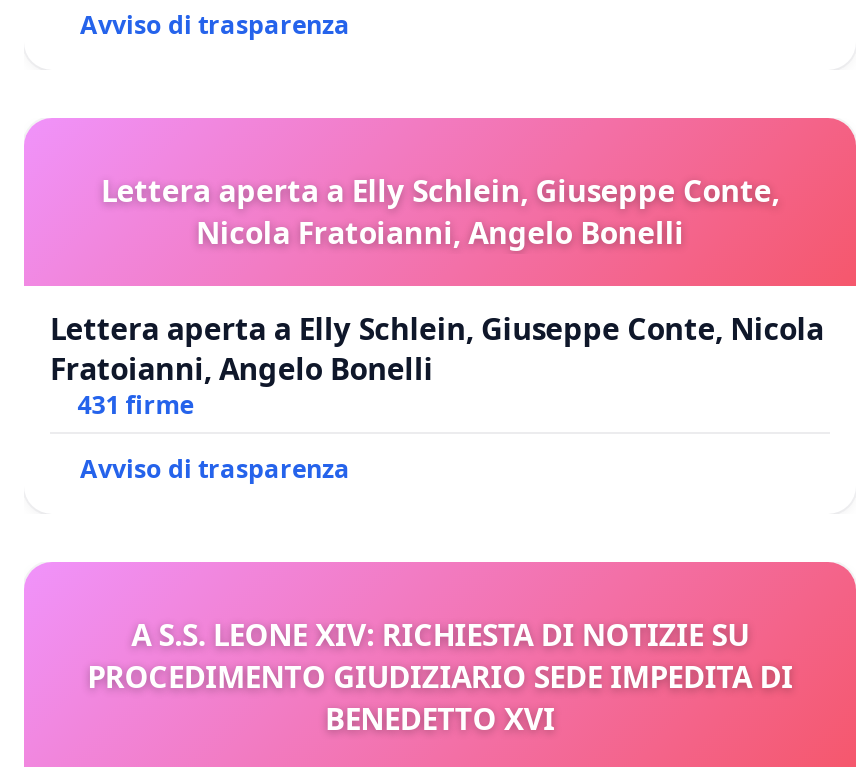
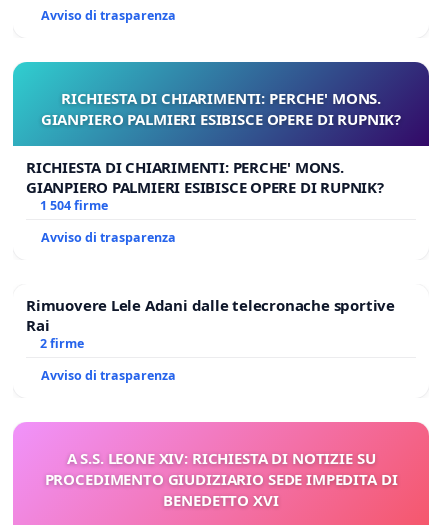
- [image]
- Lettera aperta a Elly Schlein, Giuseppe Conte,
- Nicola Fratoianni, Angelo Bonelli
- Lettera aperta a Elly Schlein, Giuseppe Conte, Nicola
- Fratoianni, Angelo Bonelli
- 431 firme
+ [image]
+ RICHIESTA DI CHIARIMENTI: PERCHE' MONS.
+ GIANPIERO PALMIERI ESIBISCE OPERE DI RUPNIK?
+ RICHIESTA DI CHIARIMENTI: PERCHE' MONS.
+ GIANPIERO PALMIERI ESIBISCE OPERE DI RUPNIK?
+ 1 504 firme
+ Avviso di trasparenza
+ Rimuovere Lele Adani dalle telecronache sportive
+ Rai
+ 2 firme
